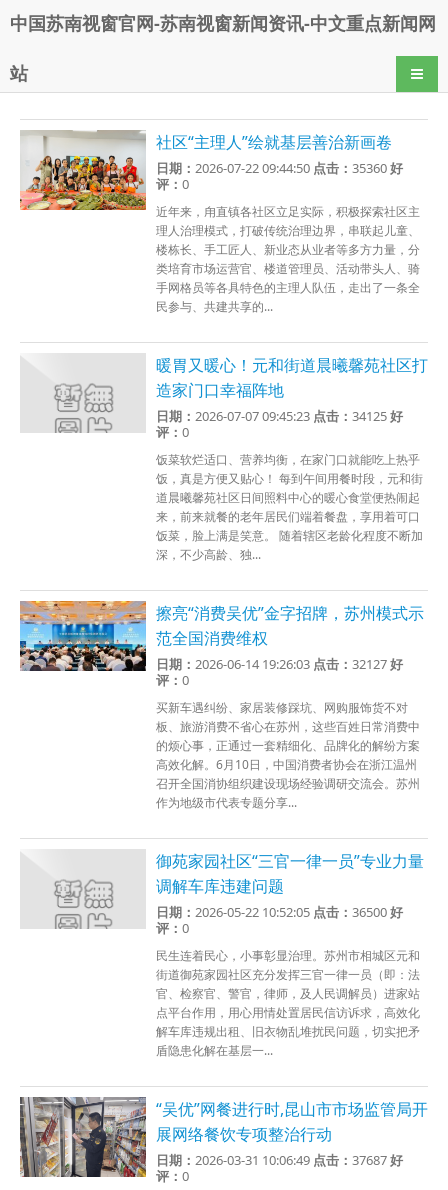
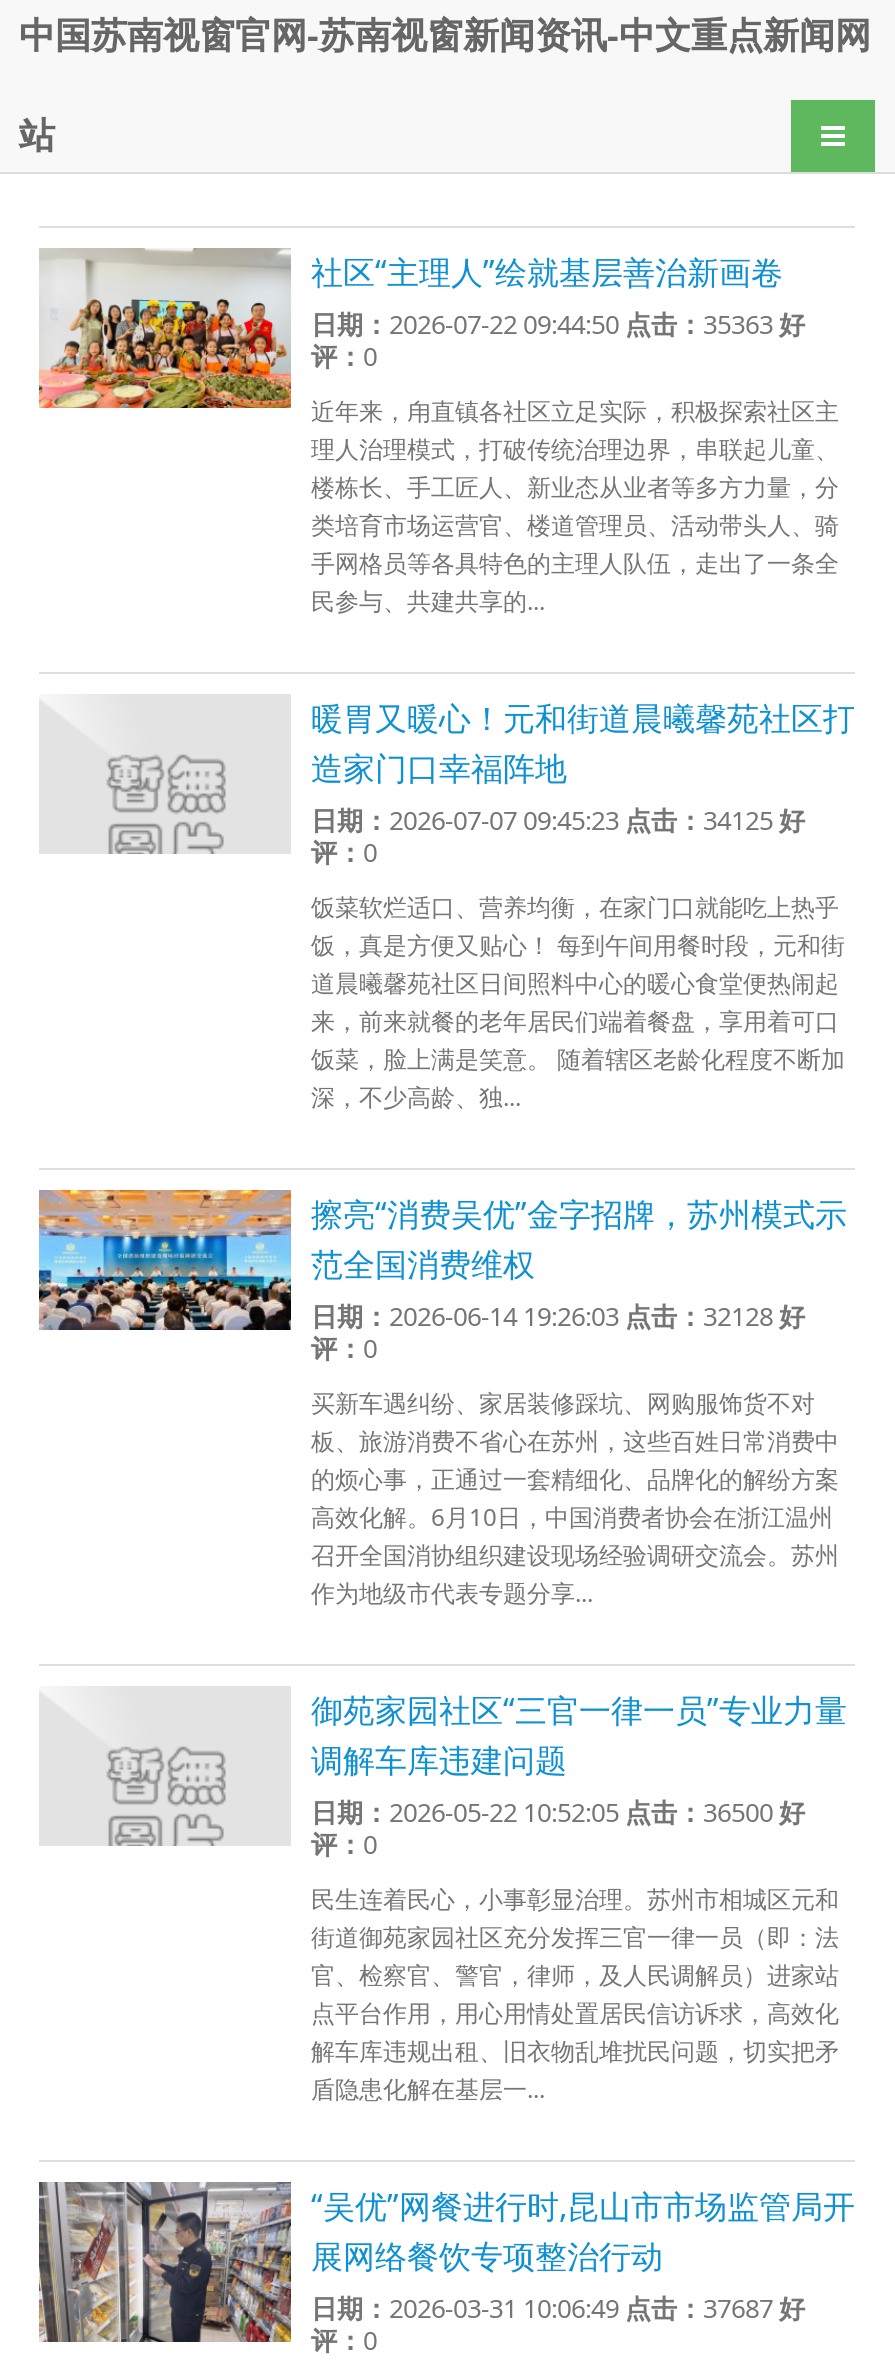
- 日期：2026-07-22 09:44:50点击：35360好
+ 日期：2026-07-22 09:44:50点击：35363好

- 日期：2026-06-14 19:26:03点击：32127好
+ 日期：2026-06-14 19:26:03点击：32128好
